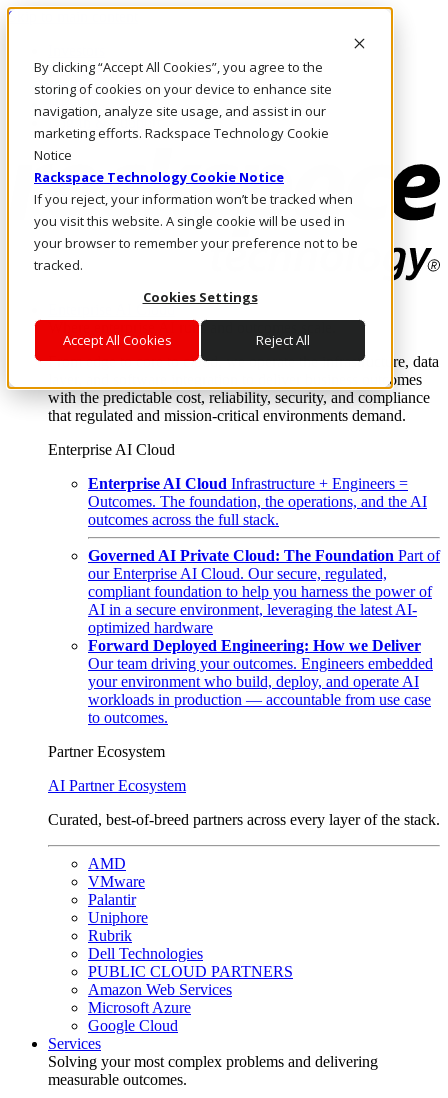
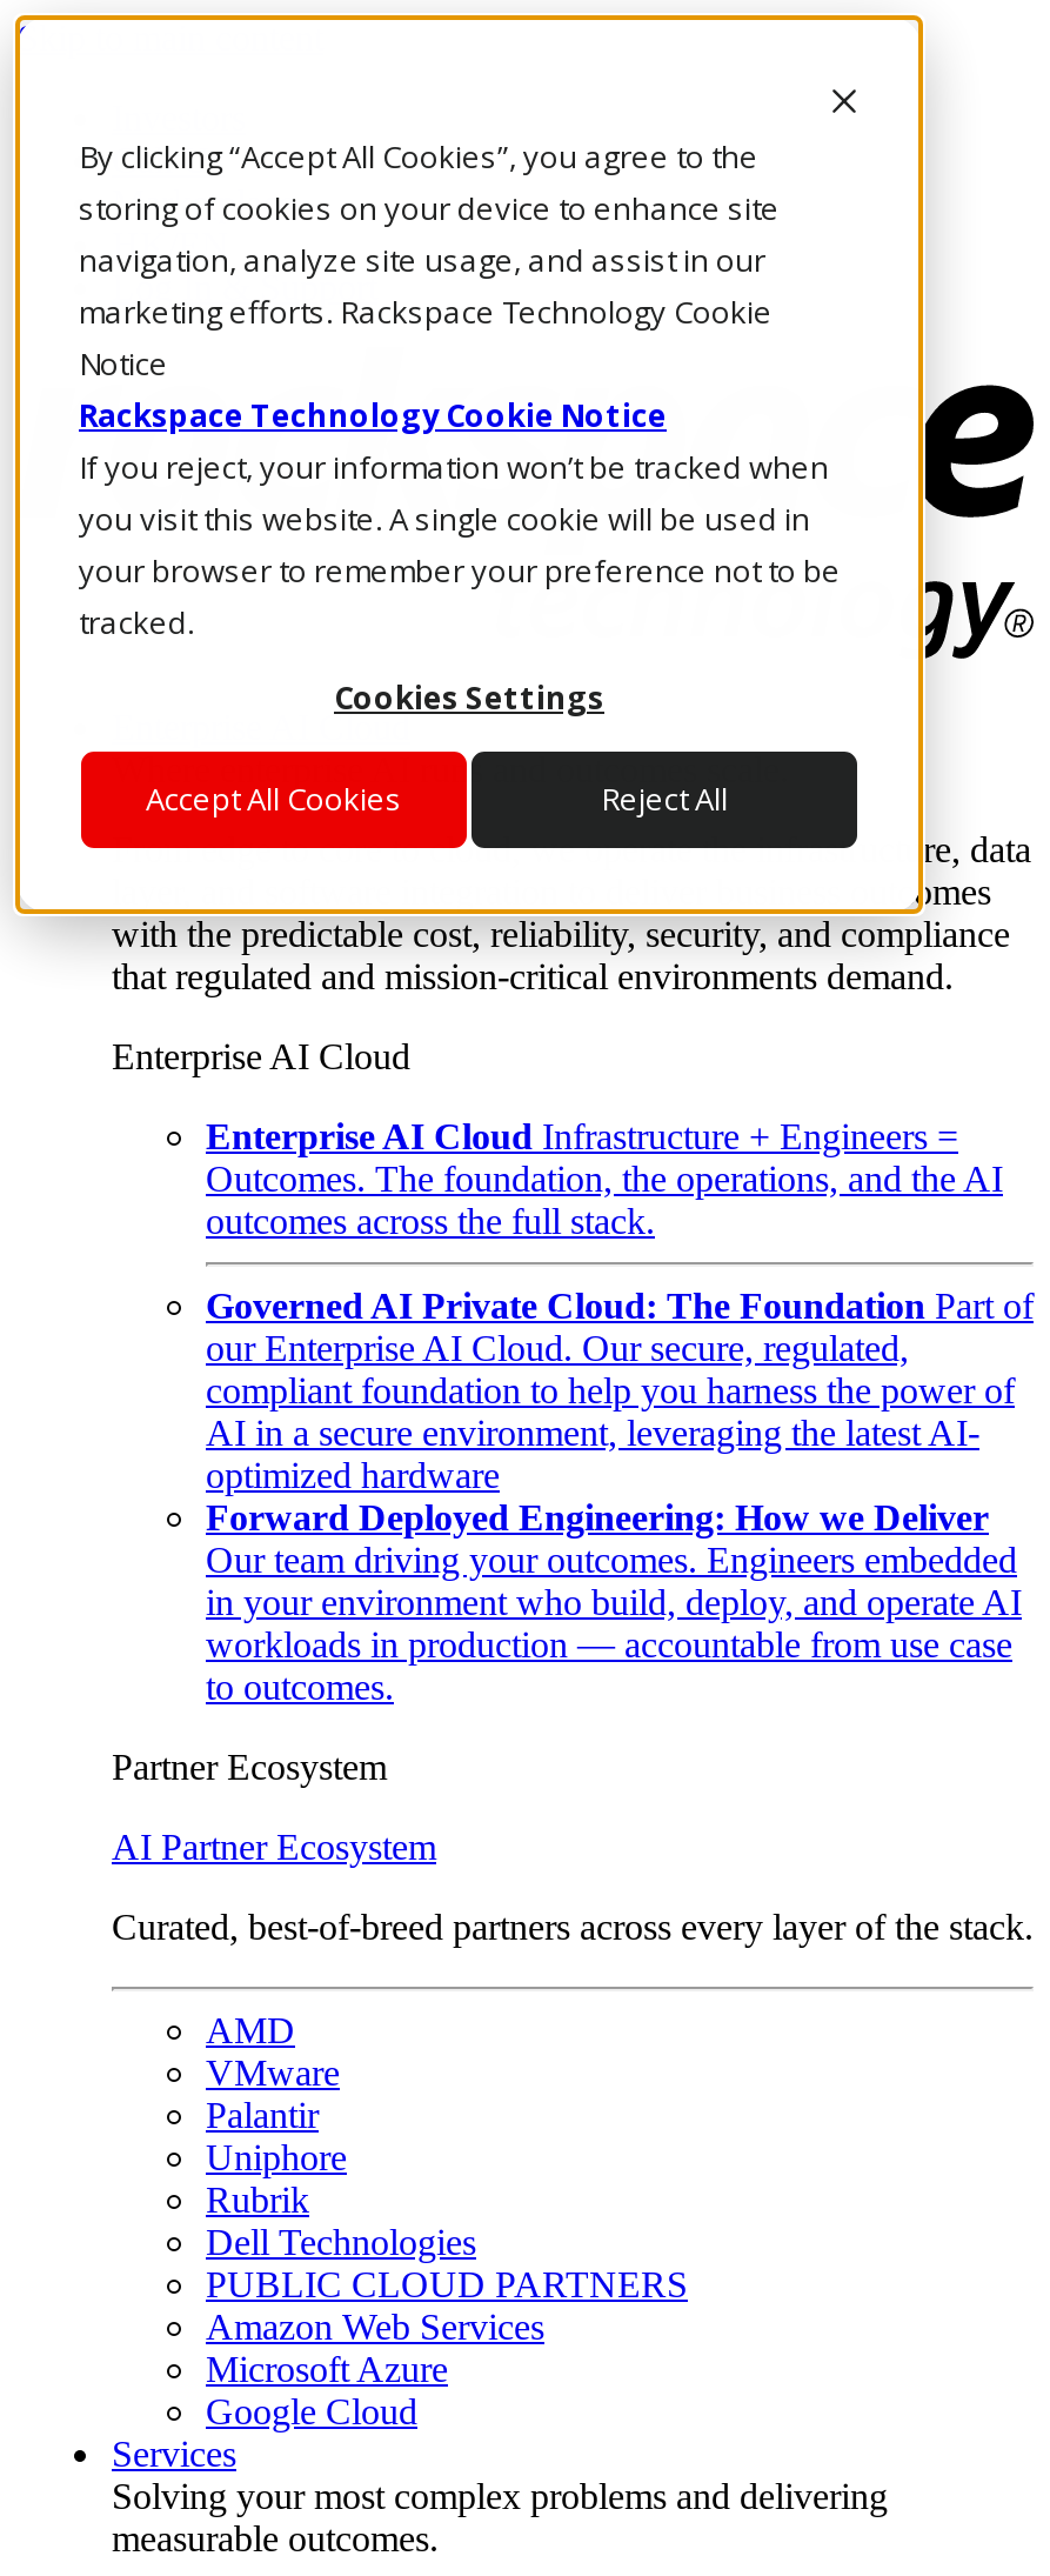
- your environment who build, deploy, and operate AI
+ in your environment who build, deploy, and operate AI
